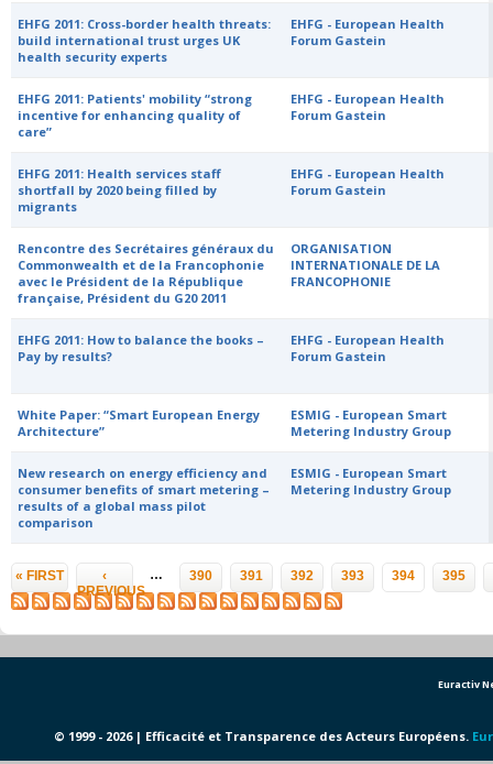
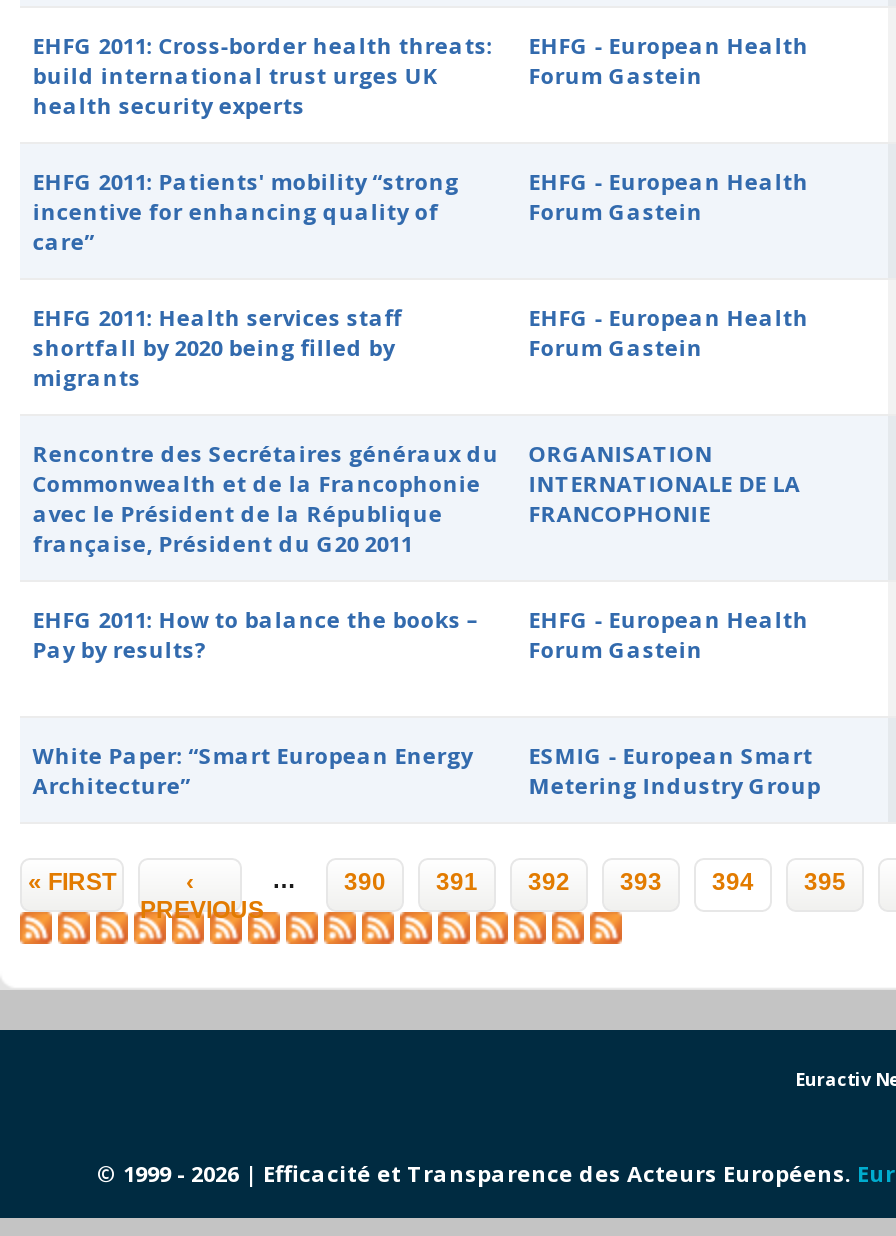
- New research on energy efficiency and
- consumer benefits of smart metering –
- results of a global mass pilot
- comparison

- ESMIG - European Smart
- Metering Industry Group
